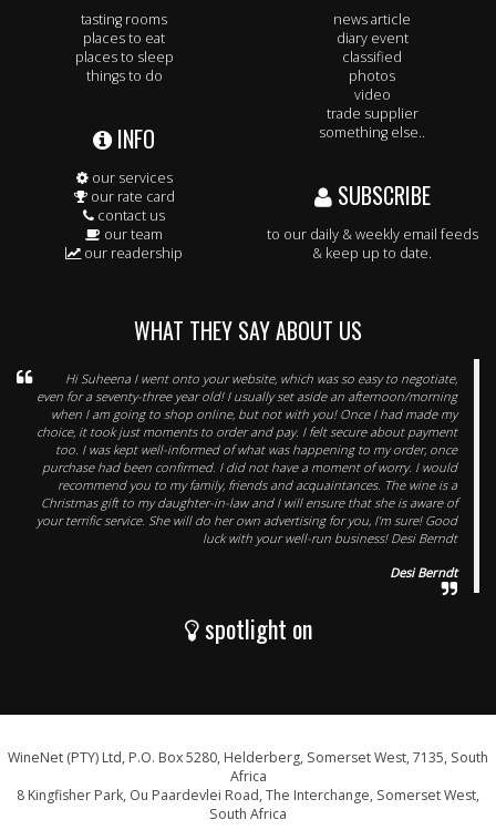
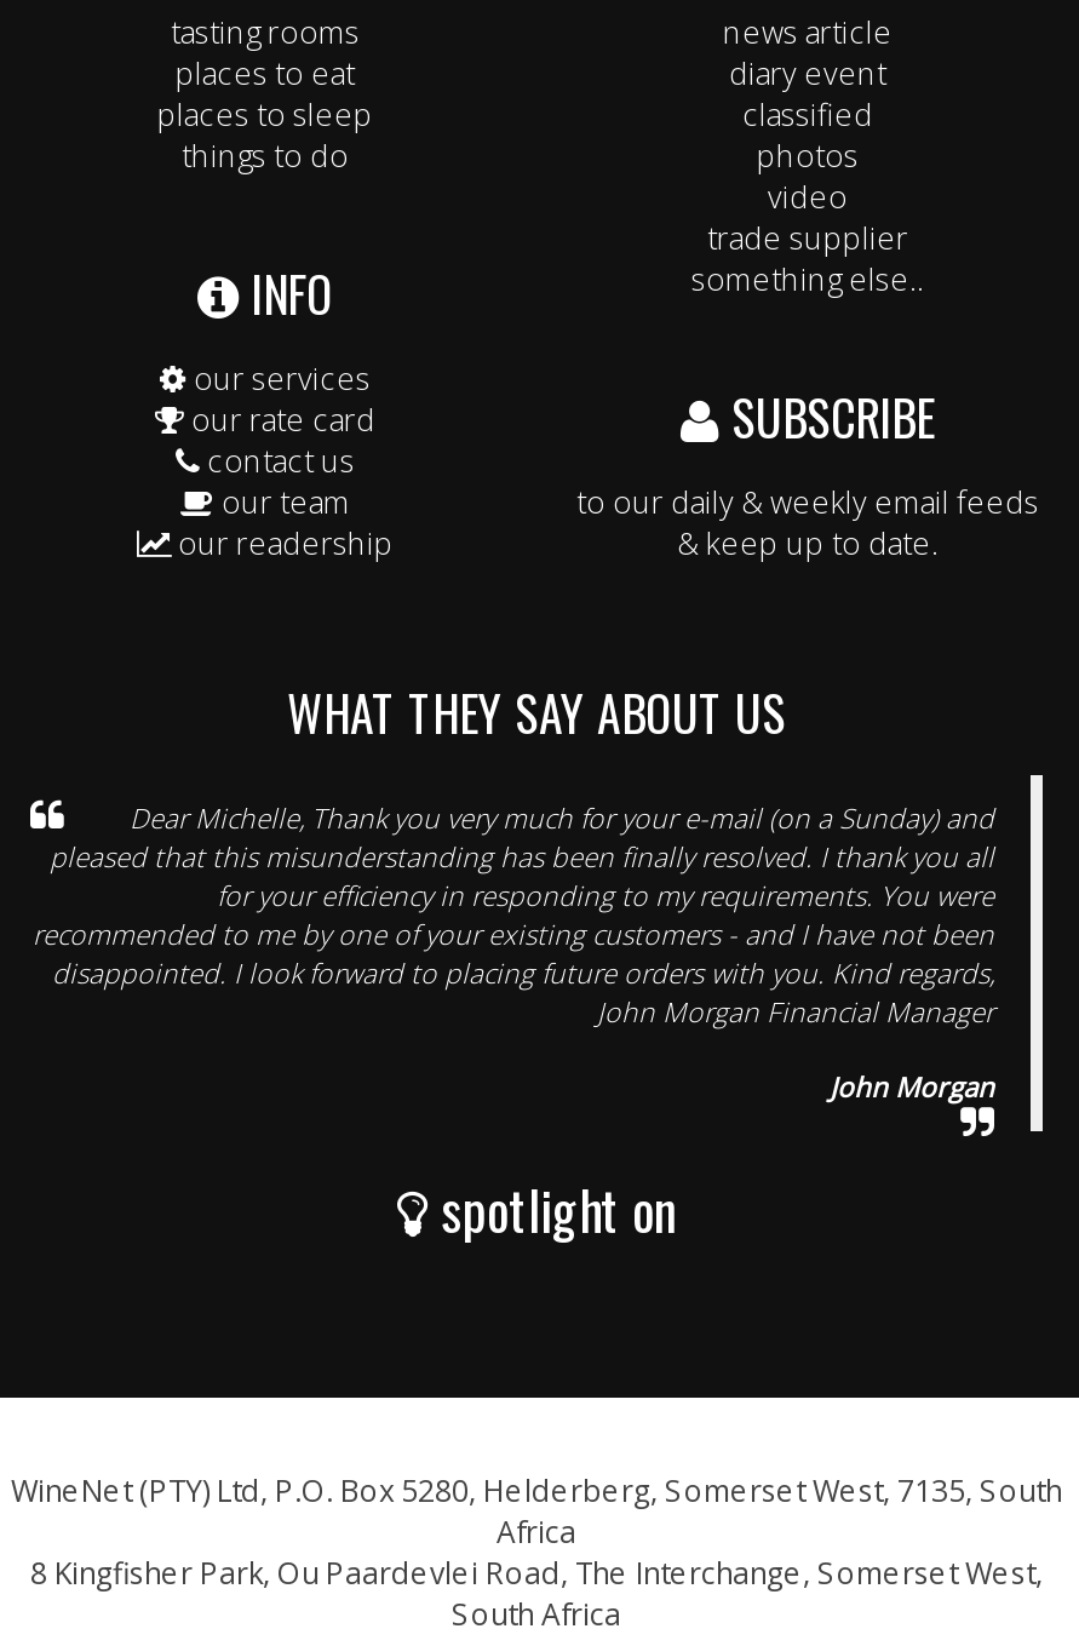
- Hi Suheena I went onto your website, which was so easy to negotiate,
- even for a seventy-three year old! I usually set aside an afternoon/morning
- when I am going to shop online, but not with you! Once I had made my
- choice, it took just moments to order and pay. I felt secure about payment
- too. I was kept well-informed of what was happening to my order, once
- purchase had been confirmed. I did not have a moment of worry. I would
- recommend you to my family, friends and acquaintances. The wine is a
- Christmas gift to my daughter-in-law and I will ensure that she is aware of
- your terrific service. She will do her own advertising for you, I'm sure! Good
- luck with your well-run business! Desi Berndt
+ Dear Michelle, Thank you very much for your e-mail (on a Sunday) and
+ pleased that this misunderstanding has been finally resolved. I thank you all
+ for your efficiency in responding to my requirements. You were
+ recommended to me by one of your existing customers - and I have not been
+ disappointed. I look forward to placing future orders with you. Kind regards,
+ John Morgan Financial Manager

- Desi Berndt
+ John Morgan
